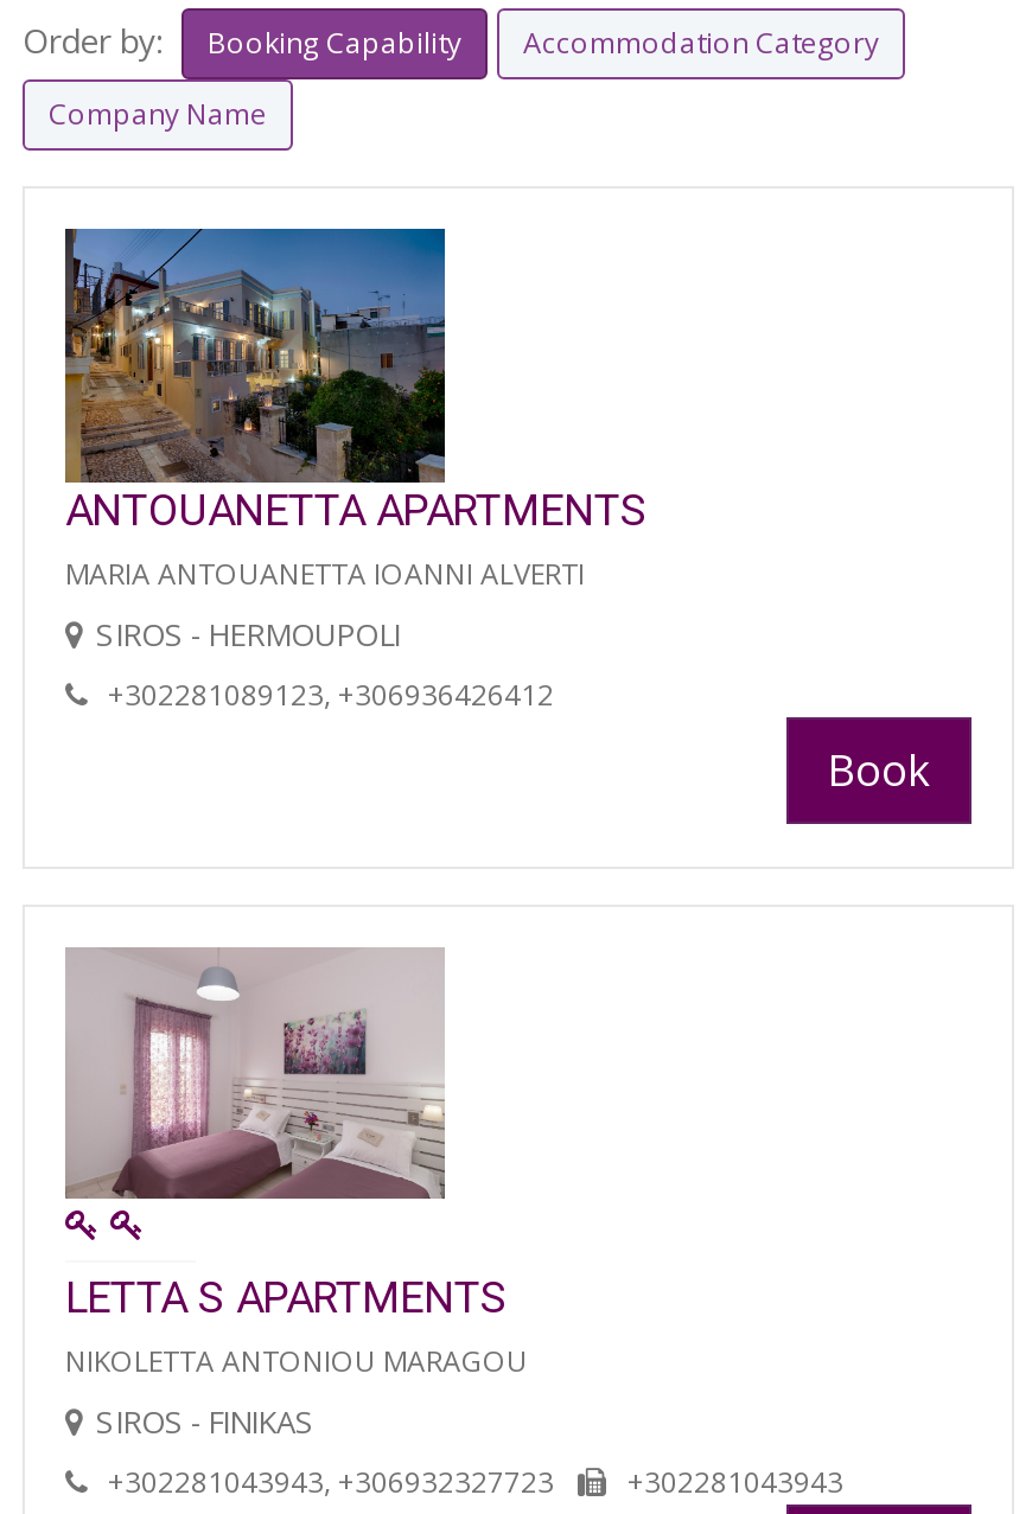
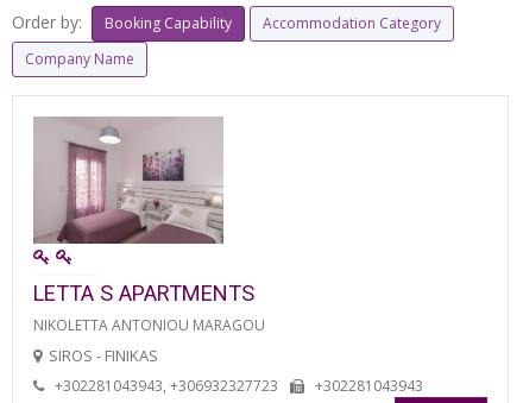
- [image]
- ANTOUANETTA APARTMENTS
- MARIA ANTOUANETTA IOANNI ALVERTI
- SIROS - HERMOUPOLI
- +302281089123, +306936426412
- Book
